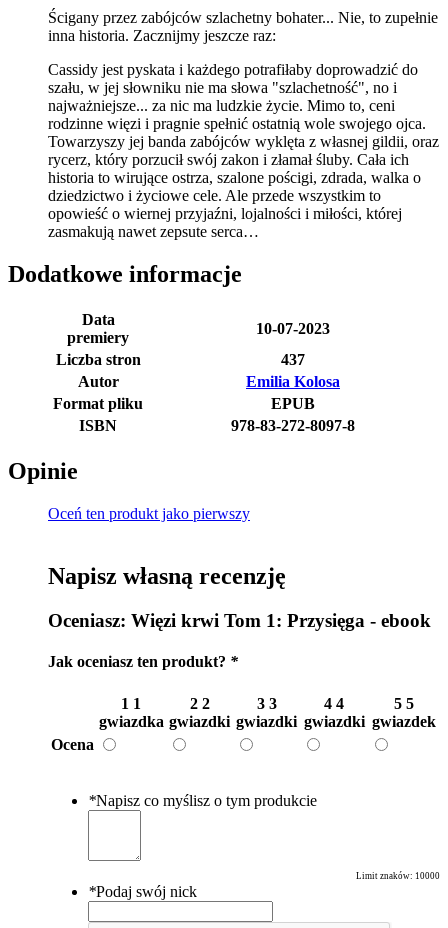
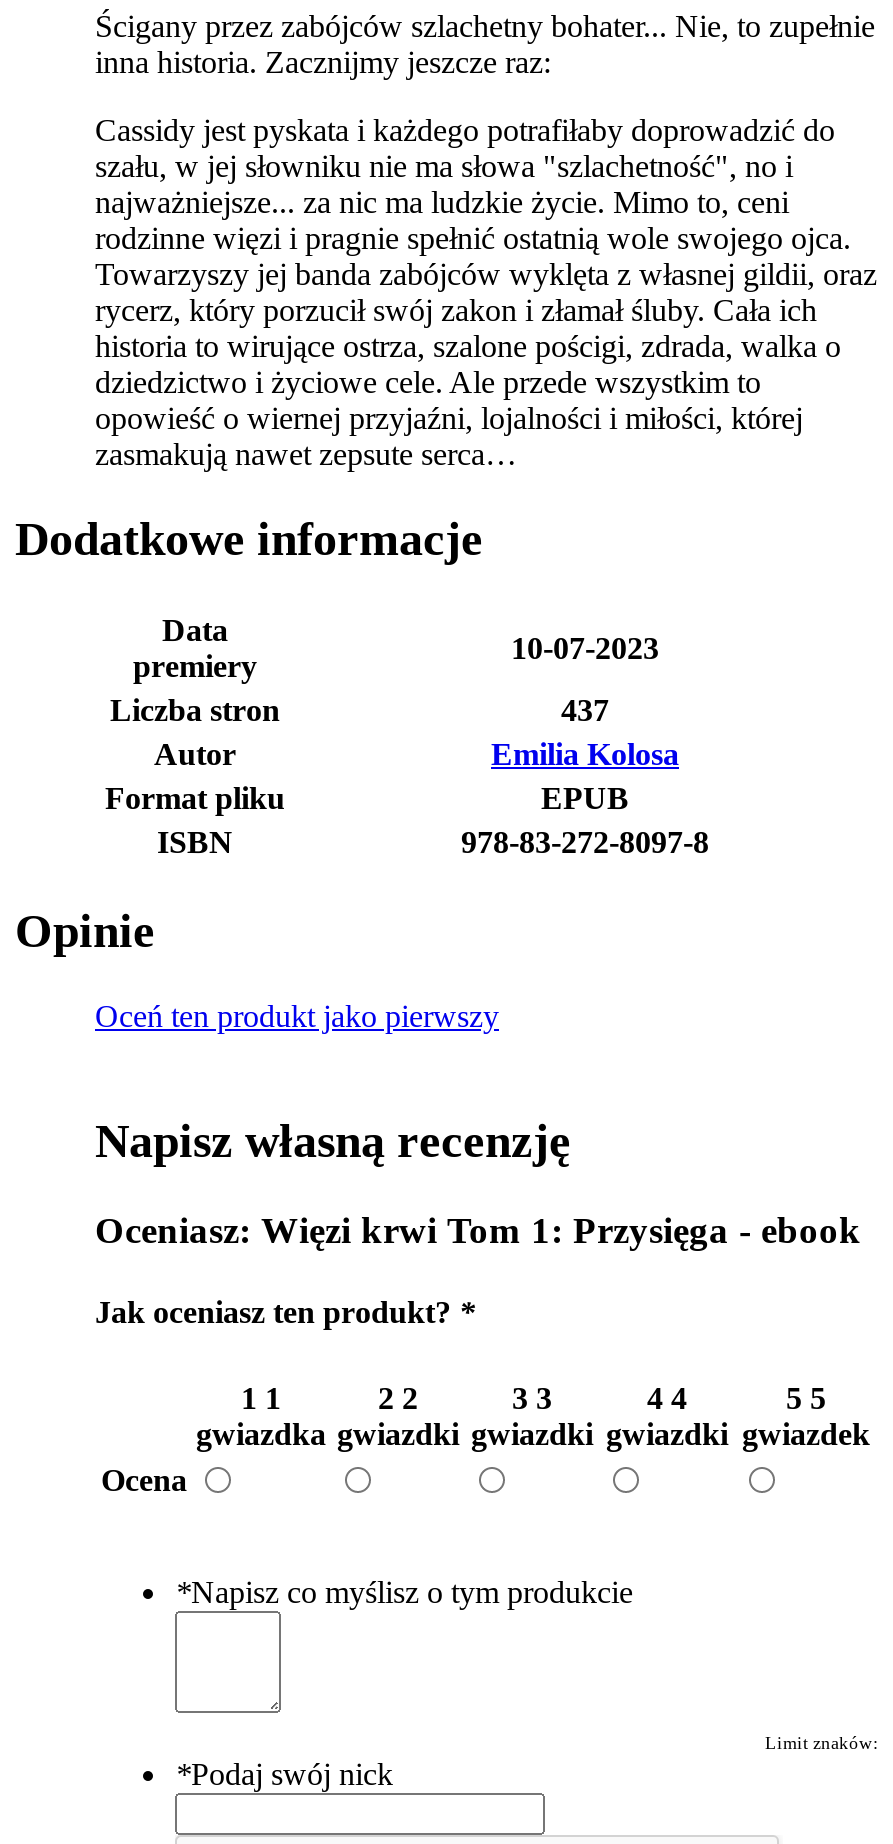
- Limit znaków: 10000
+ Limit znaków:
